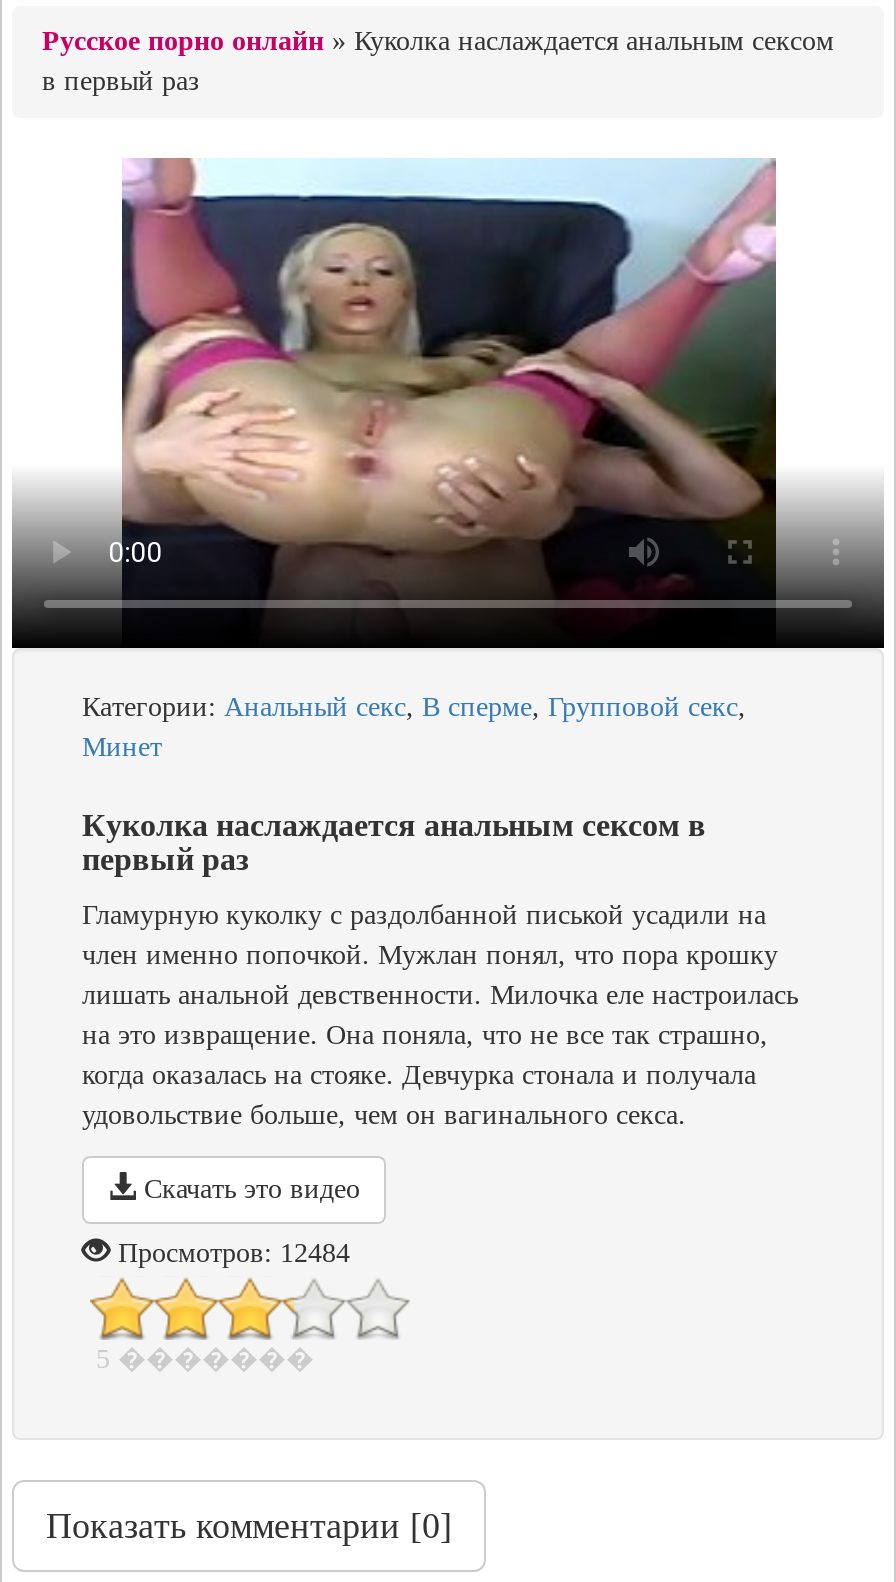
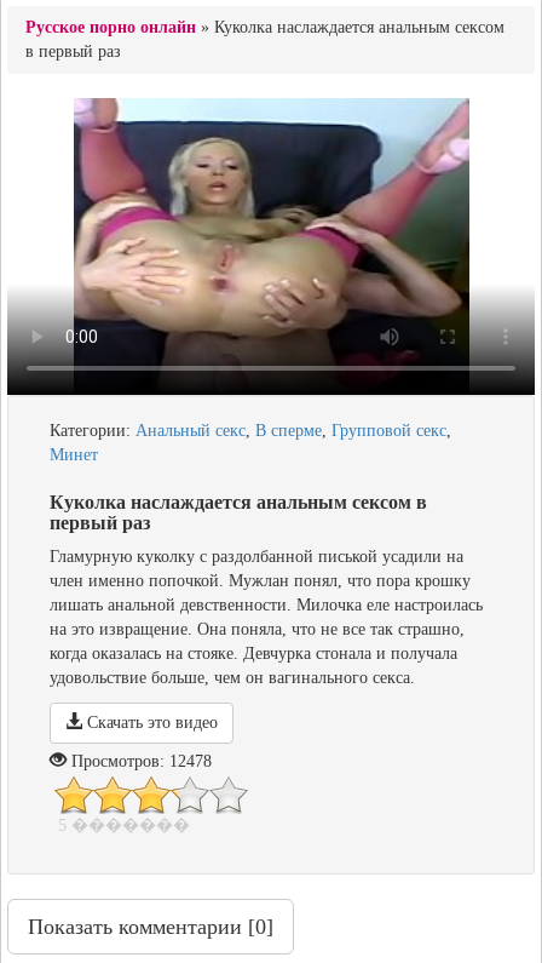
- Просмотров: 12484
+ Просмотров: 12478
